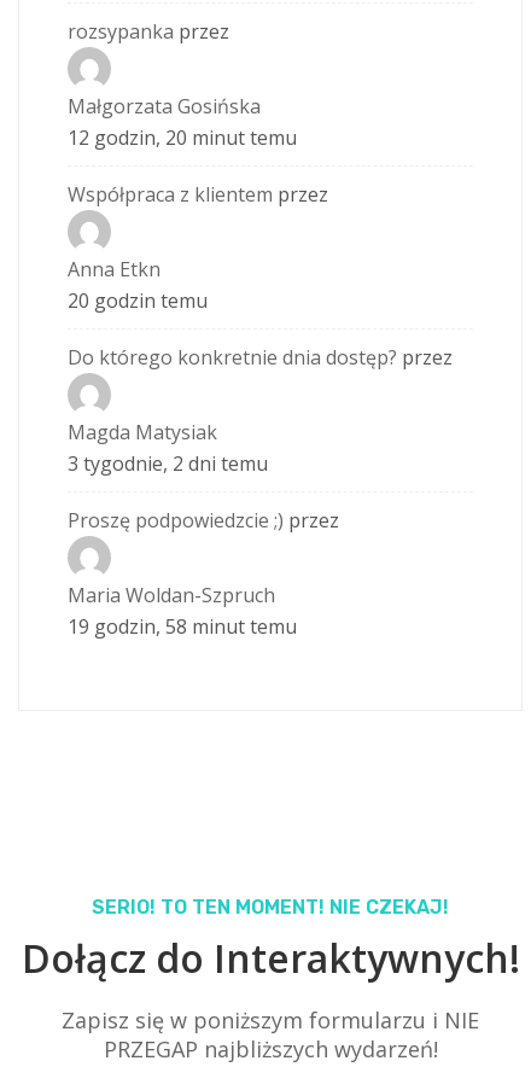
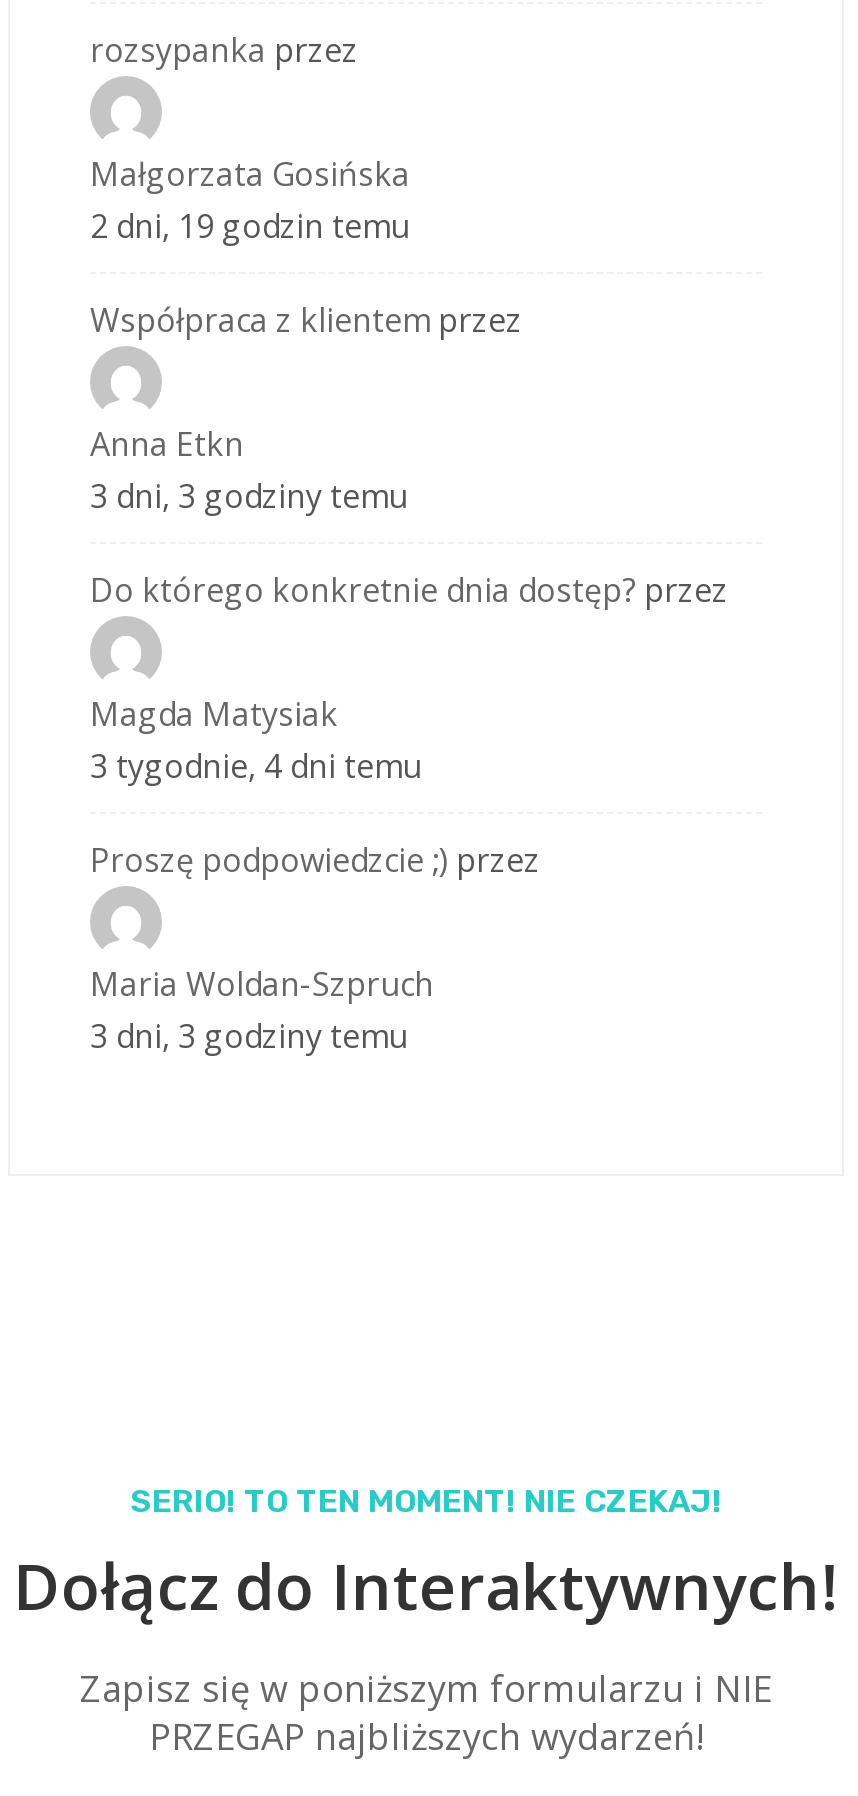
- 12 godzin, 20 minut temu
+ 2 dni, 19 godzin temu

- 20 godzin temu
+ 3 dni, 3 godziny temu

- 3 tygodnie, 2 dni temu
+ 3 tygodnie, 4 dni temu

- 19 godzin, 58 minut temu
+ 3 dni, 3 godziny temu
